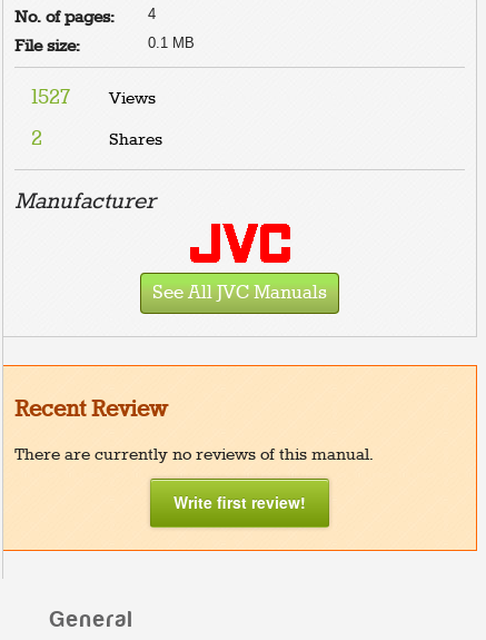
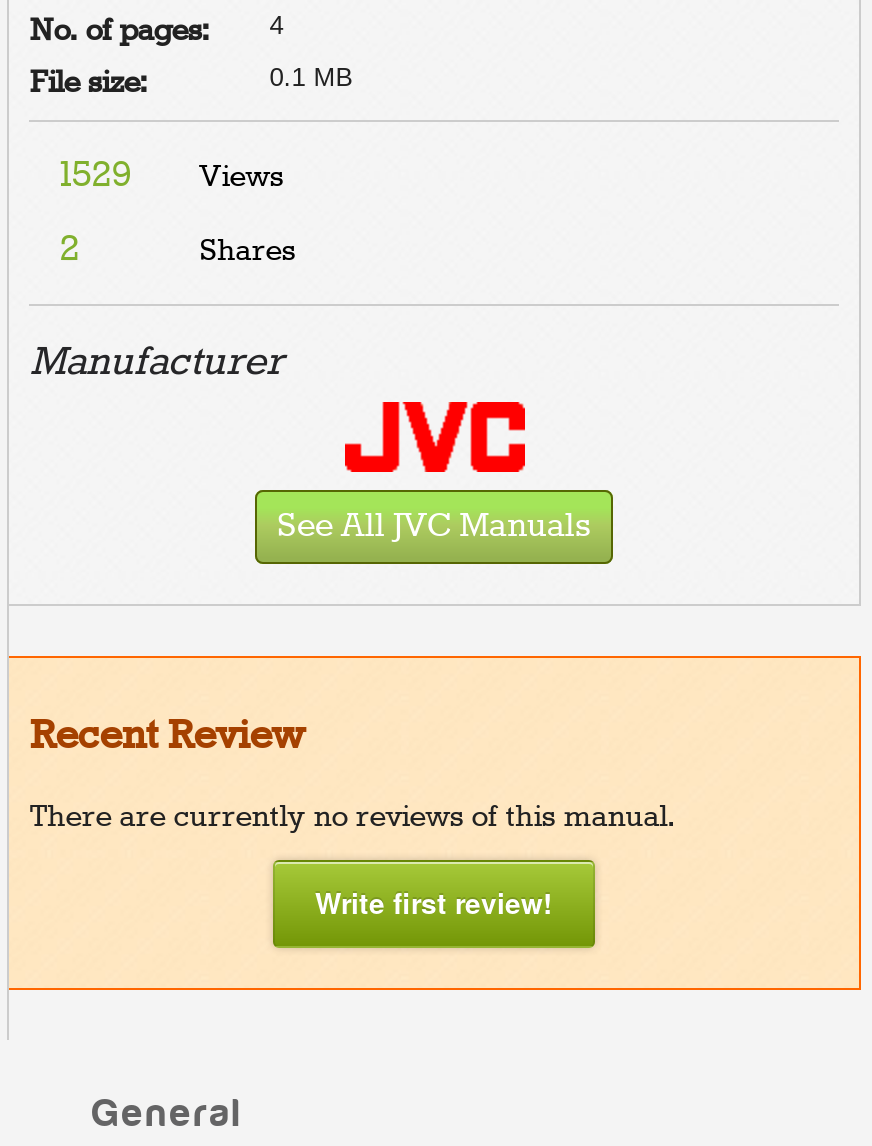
- 1527 Views
+ 1529 Views
